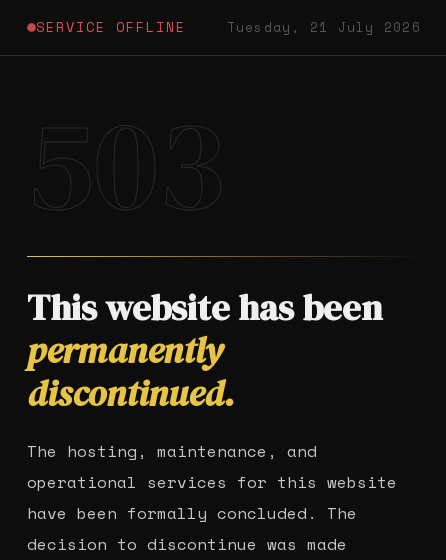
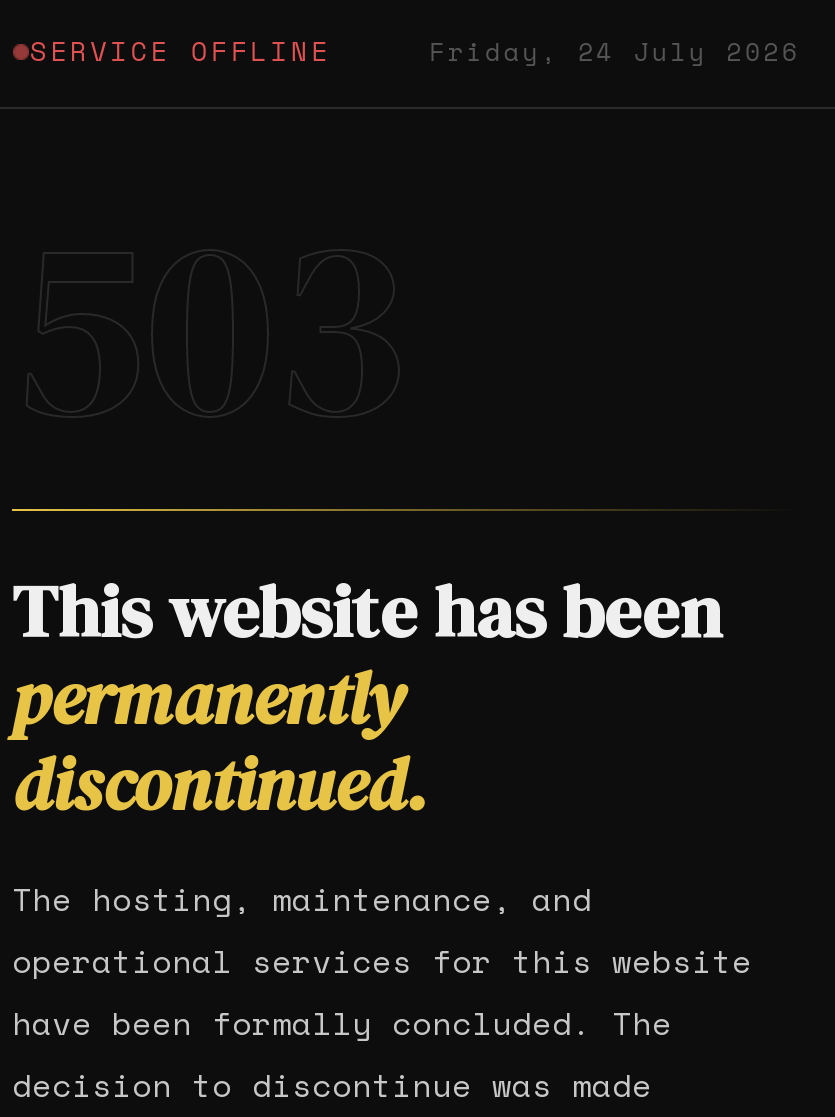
- Tuesday, 21 July 2026
+ Friday, 24 July 2026
